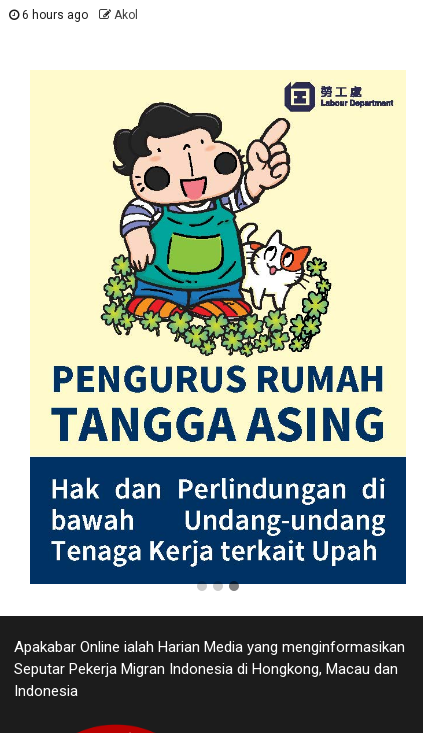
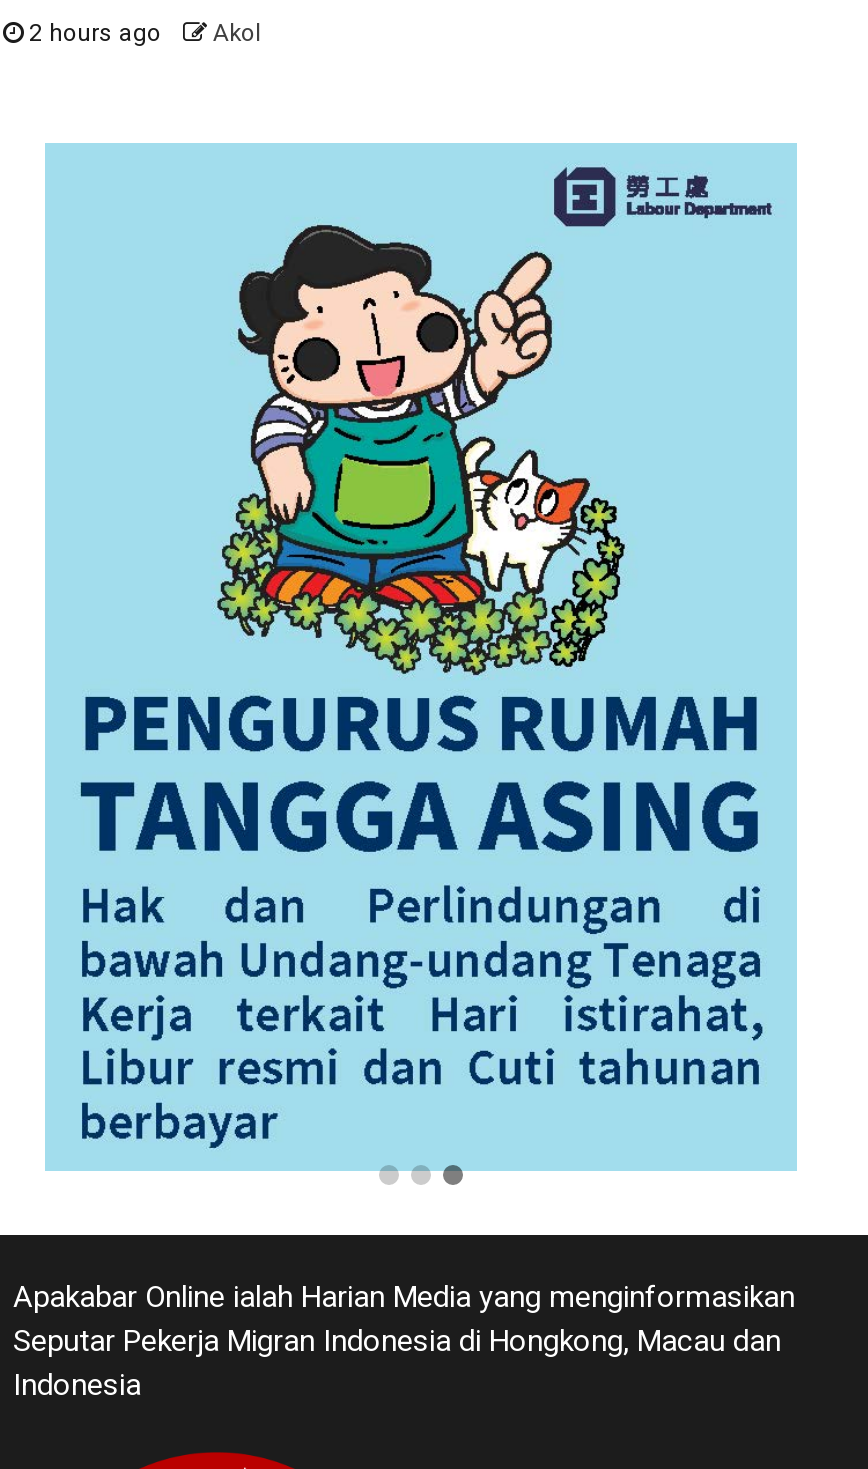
- 6 hours ago Akol
+ 2 hours ago Akol

- [image]
+ [image]
